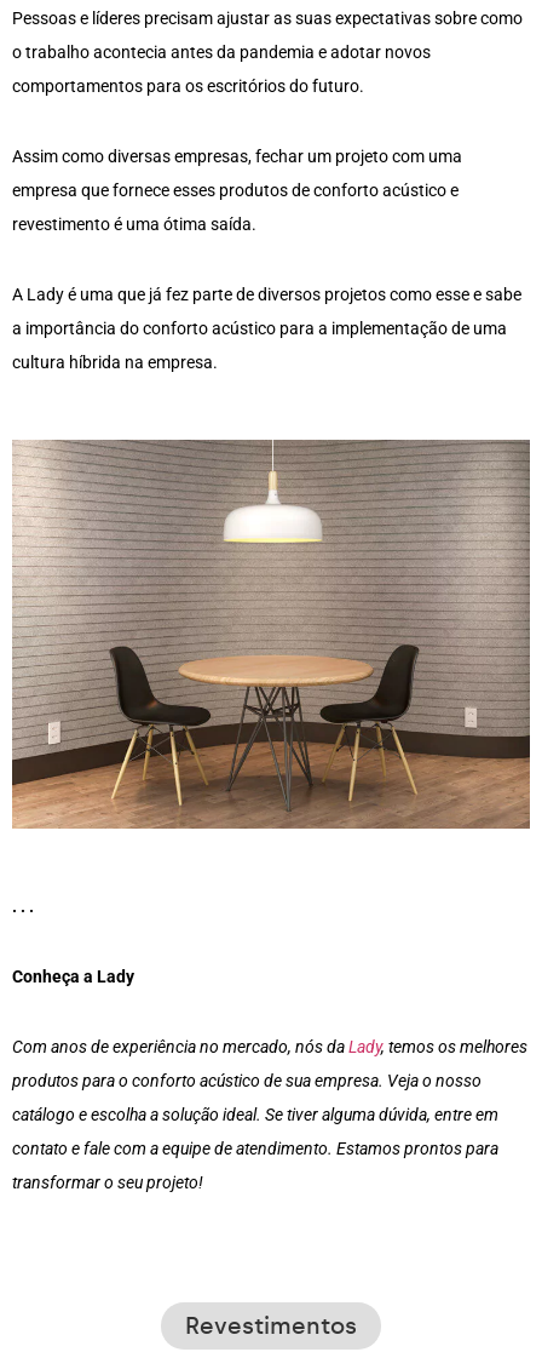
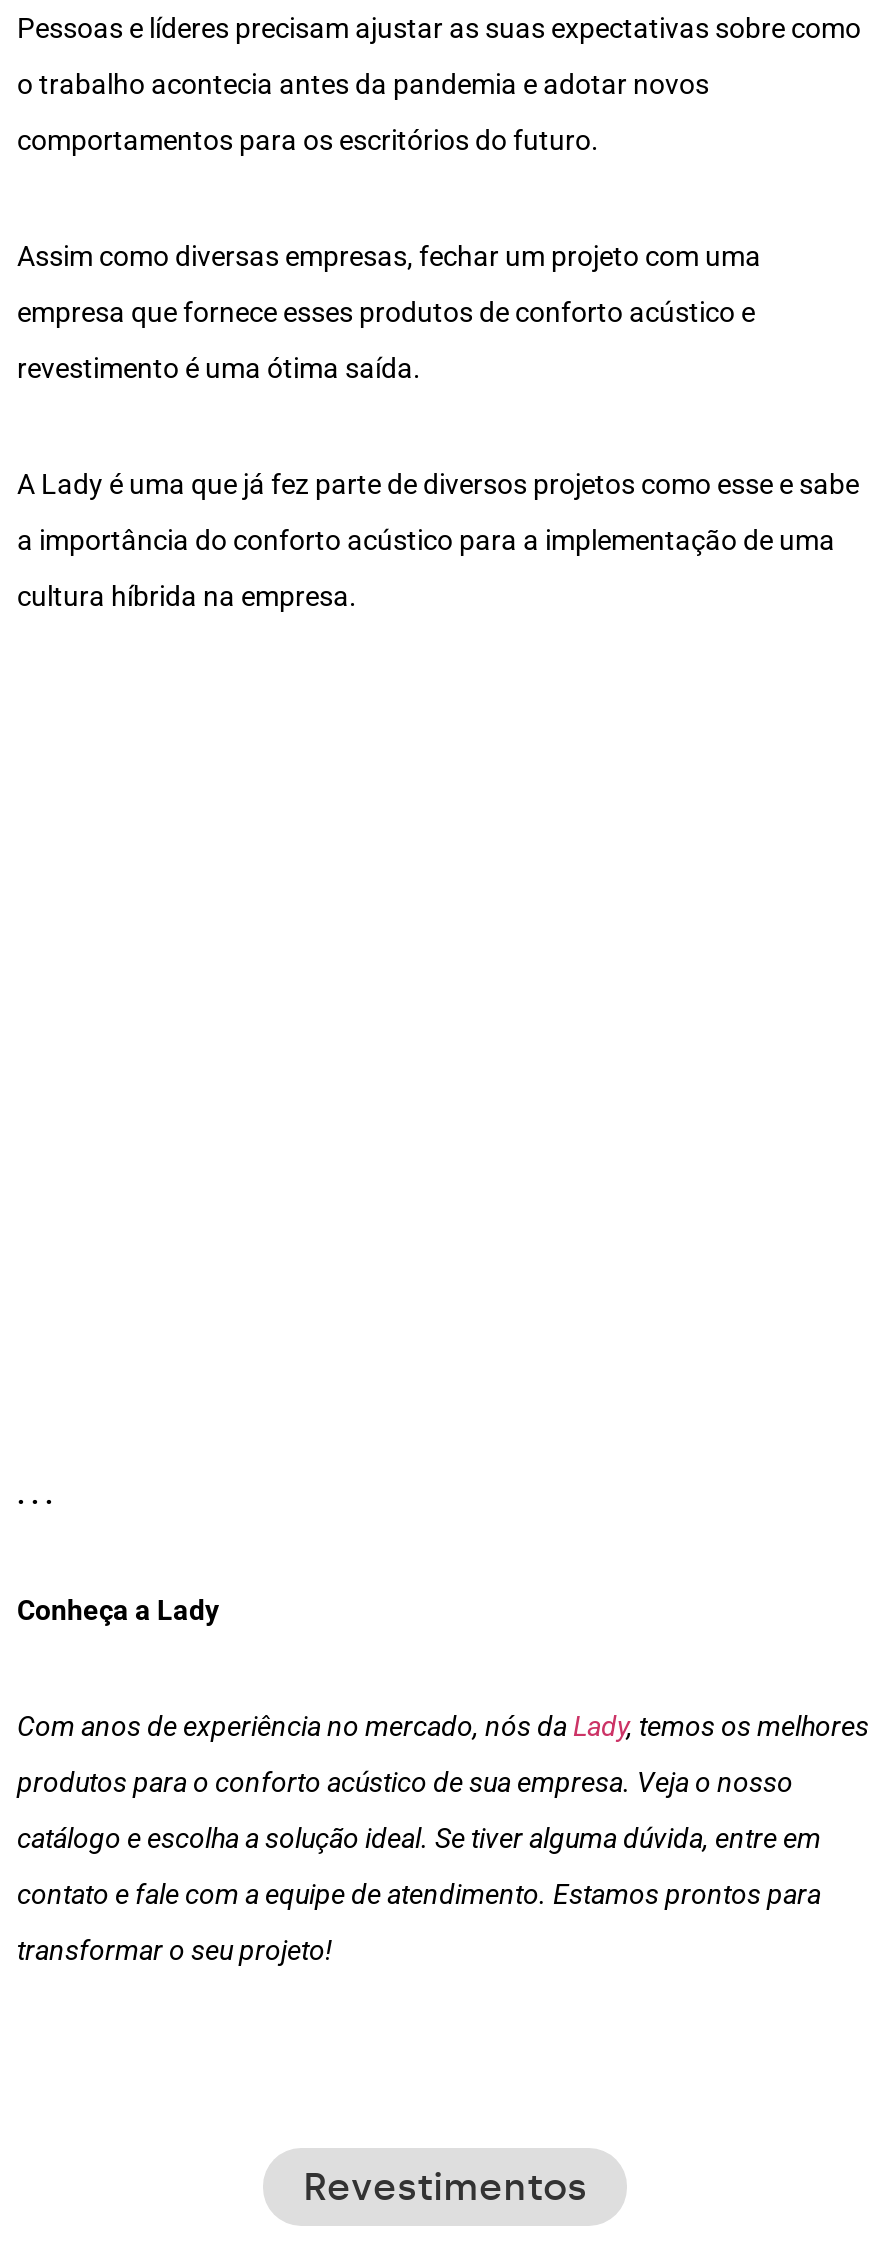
- [image]
